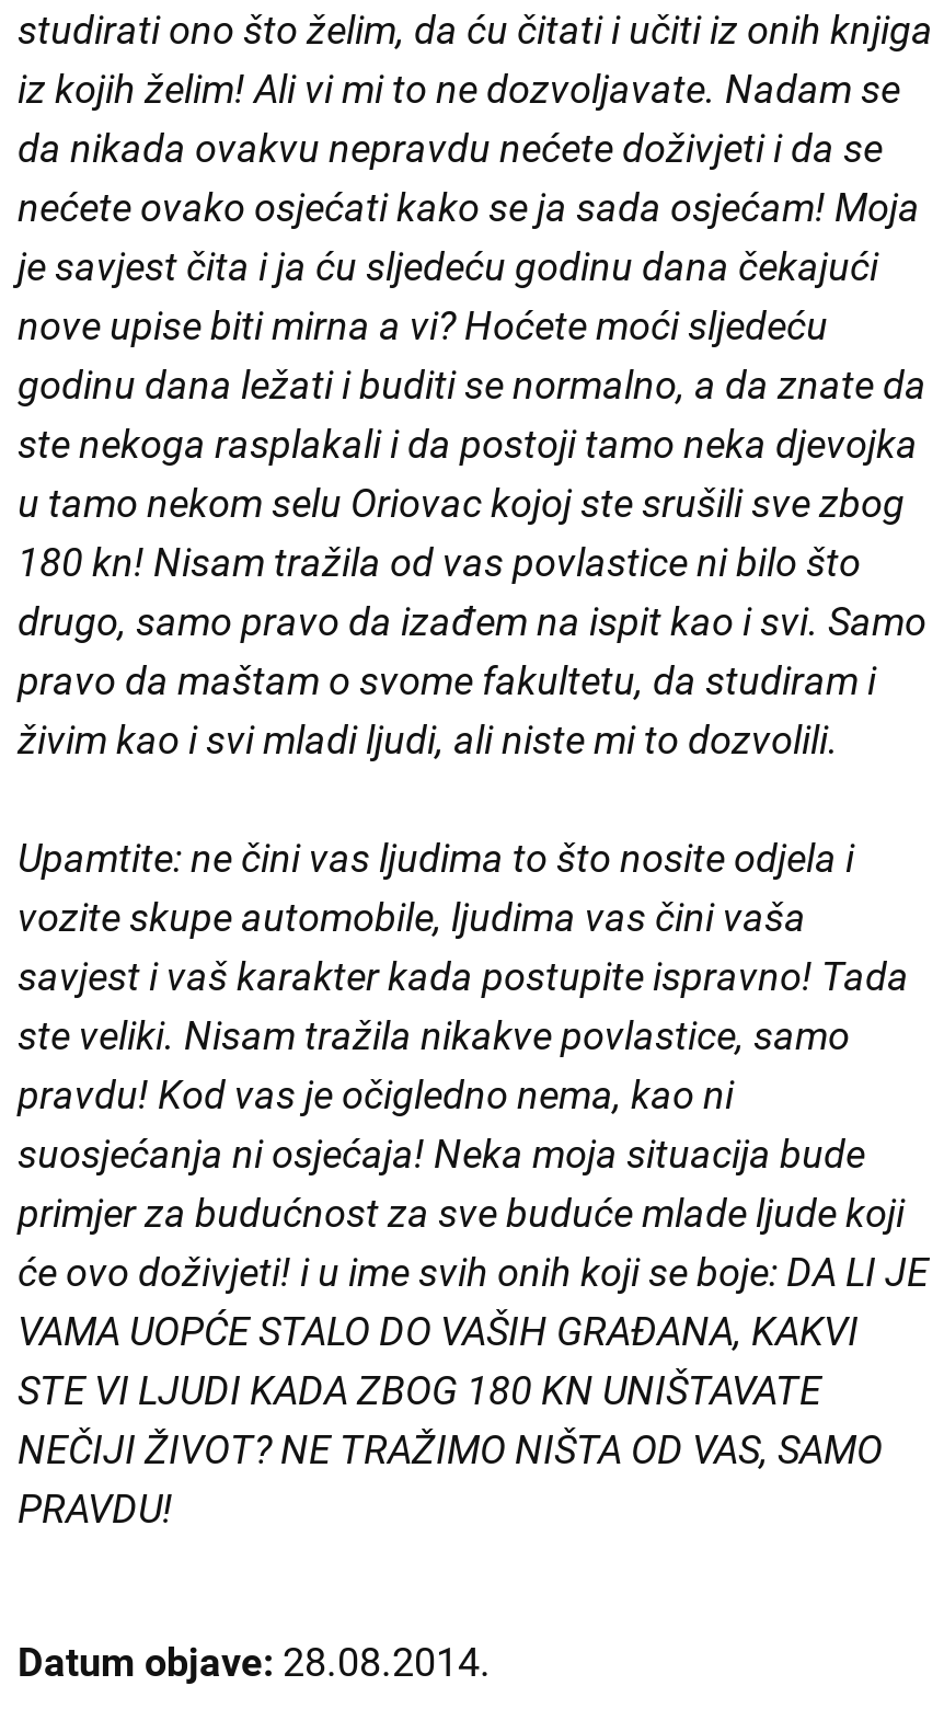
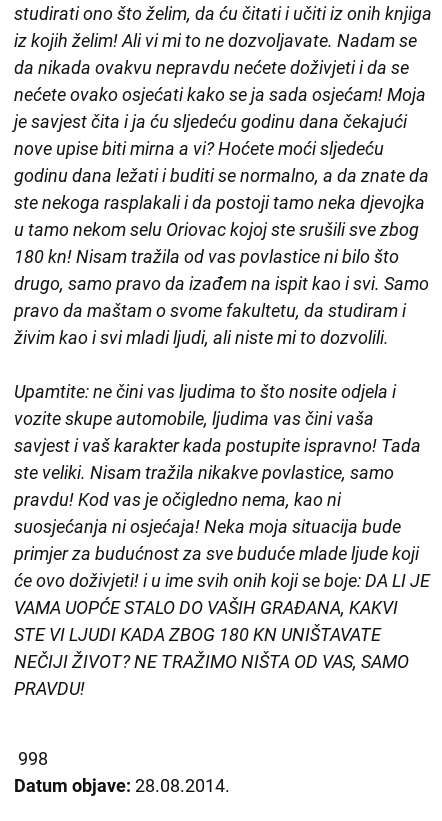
+ 998
